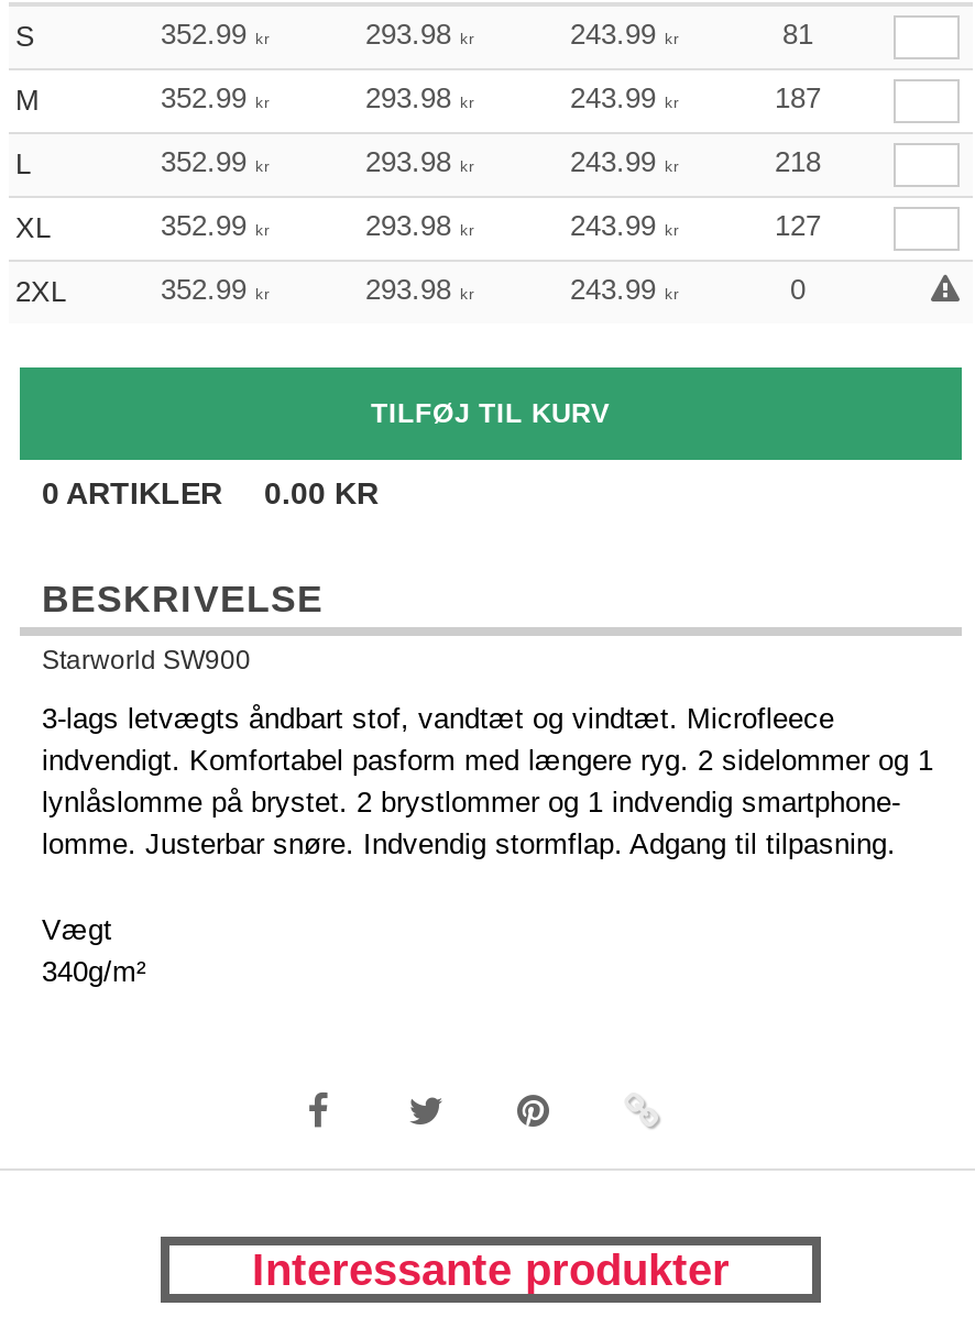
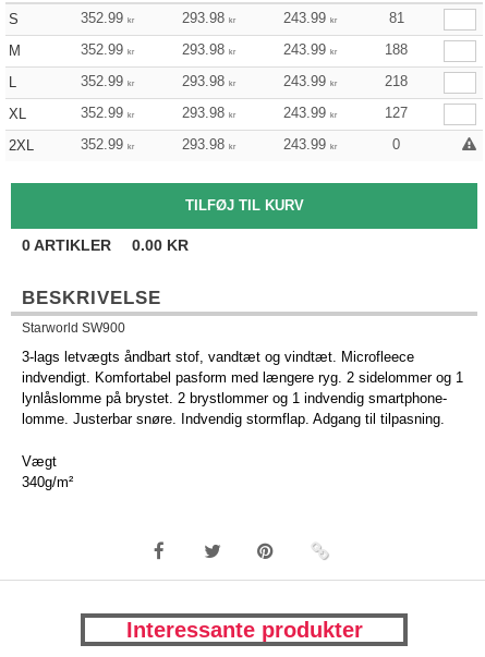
- 187
+ 188
